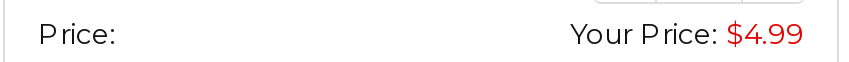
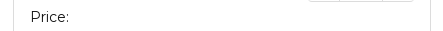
- Your Price: $4.99
